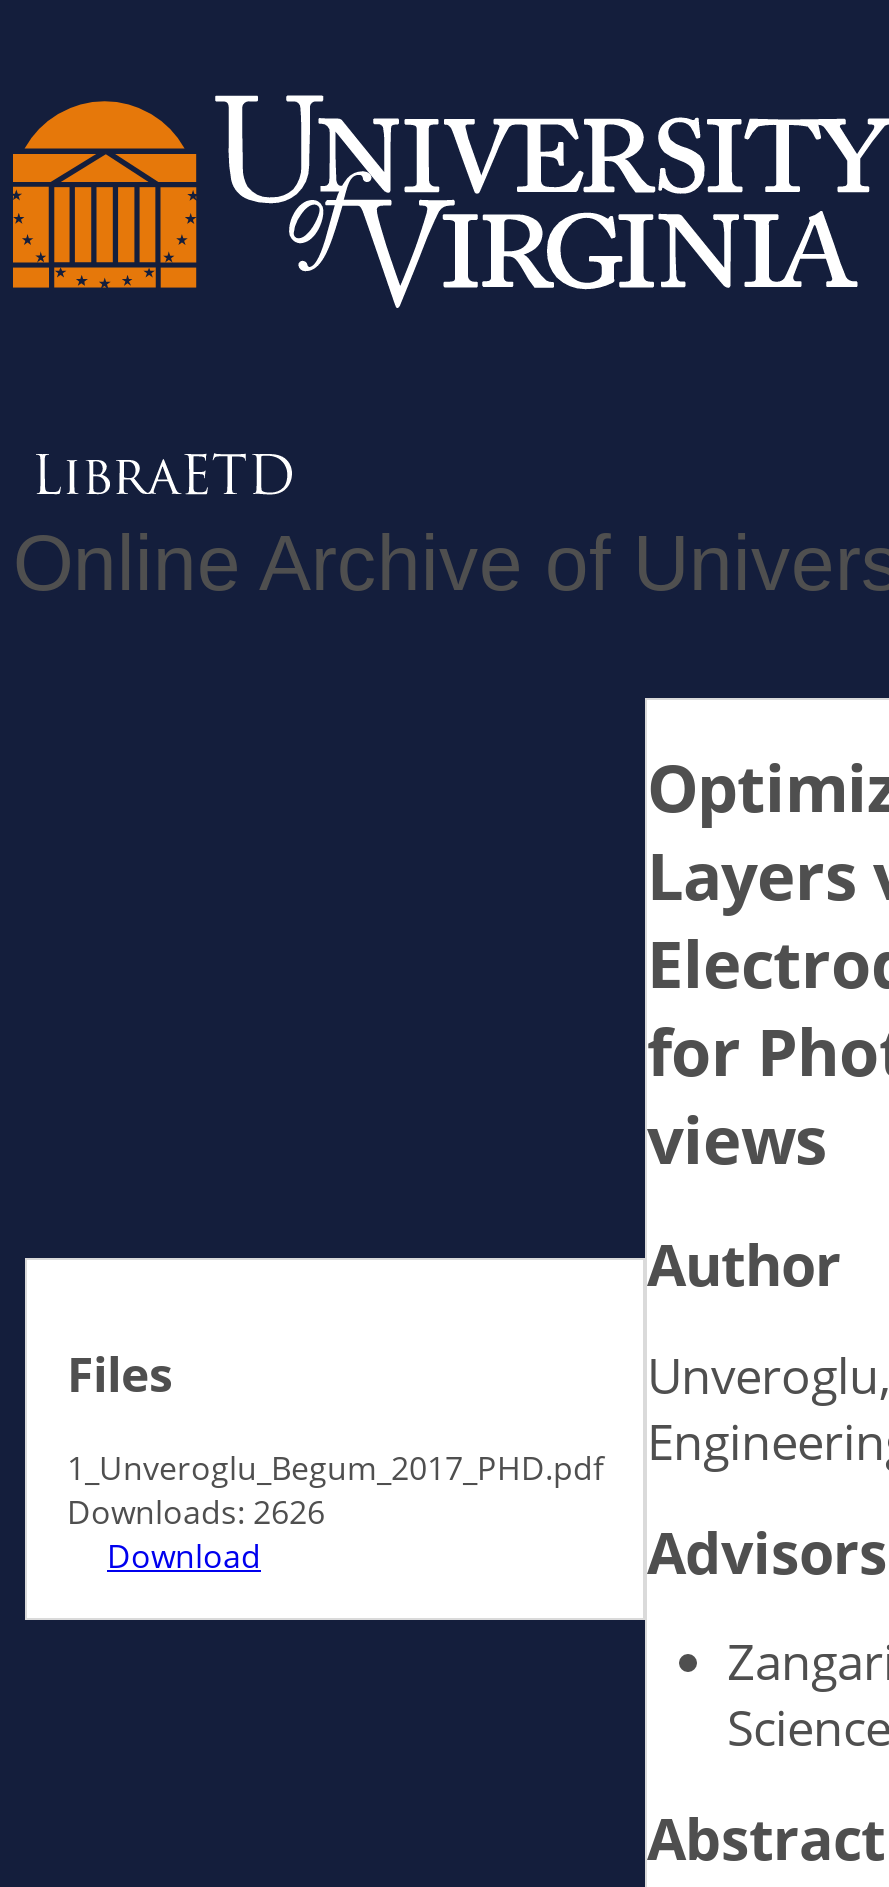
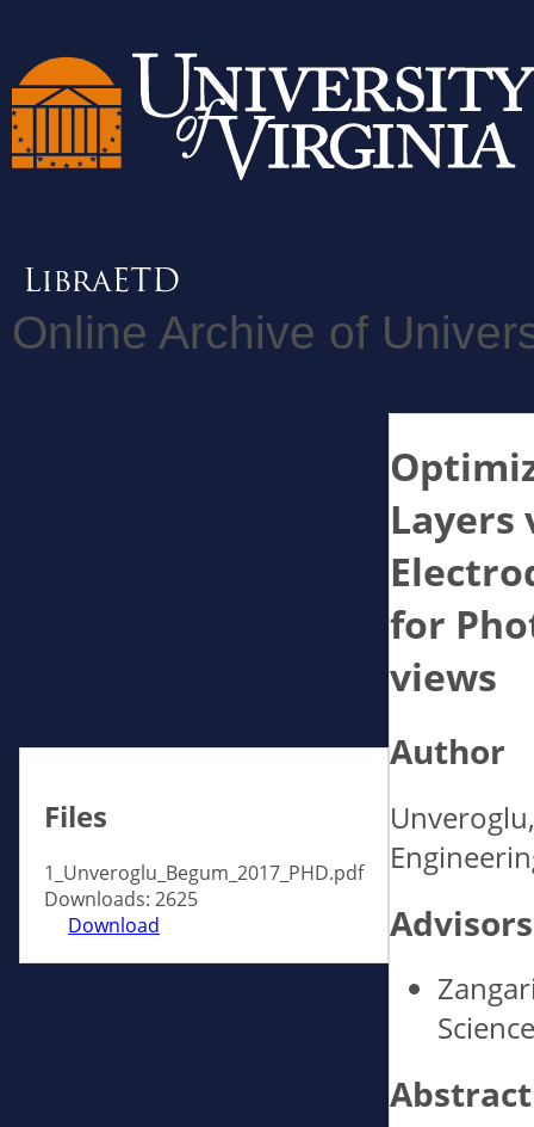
- Downloads: 2626
+ Downloads: 2625
